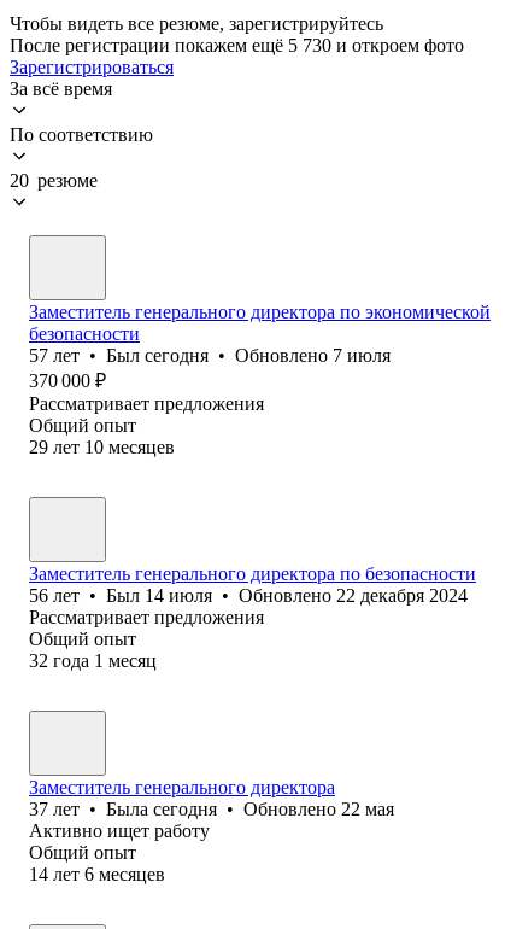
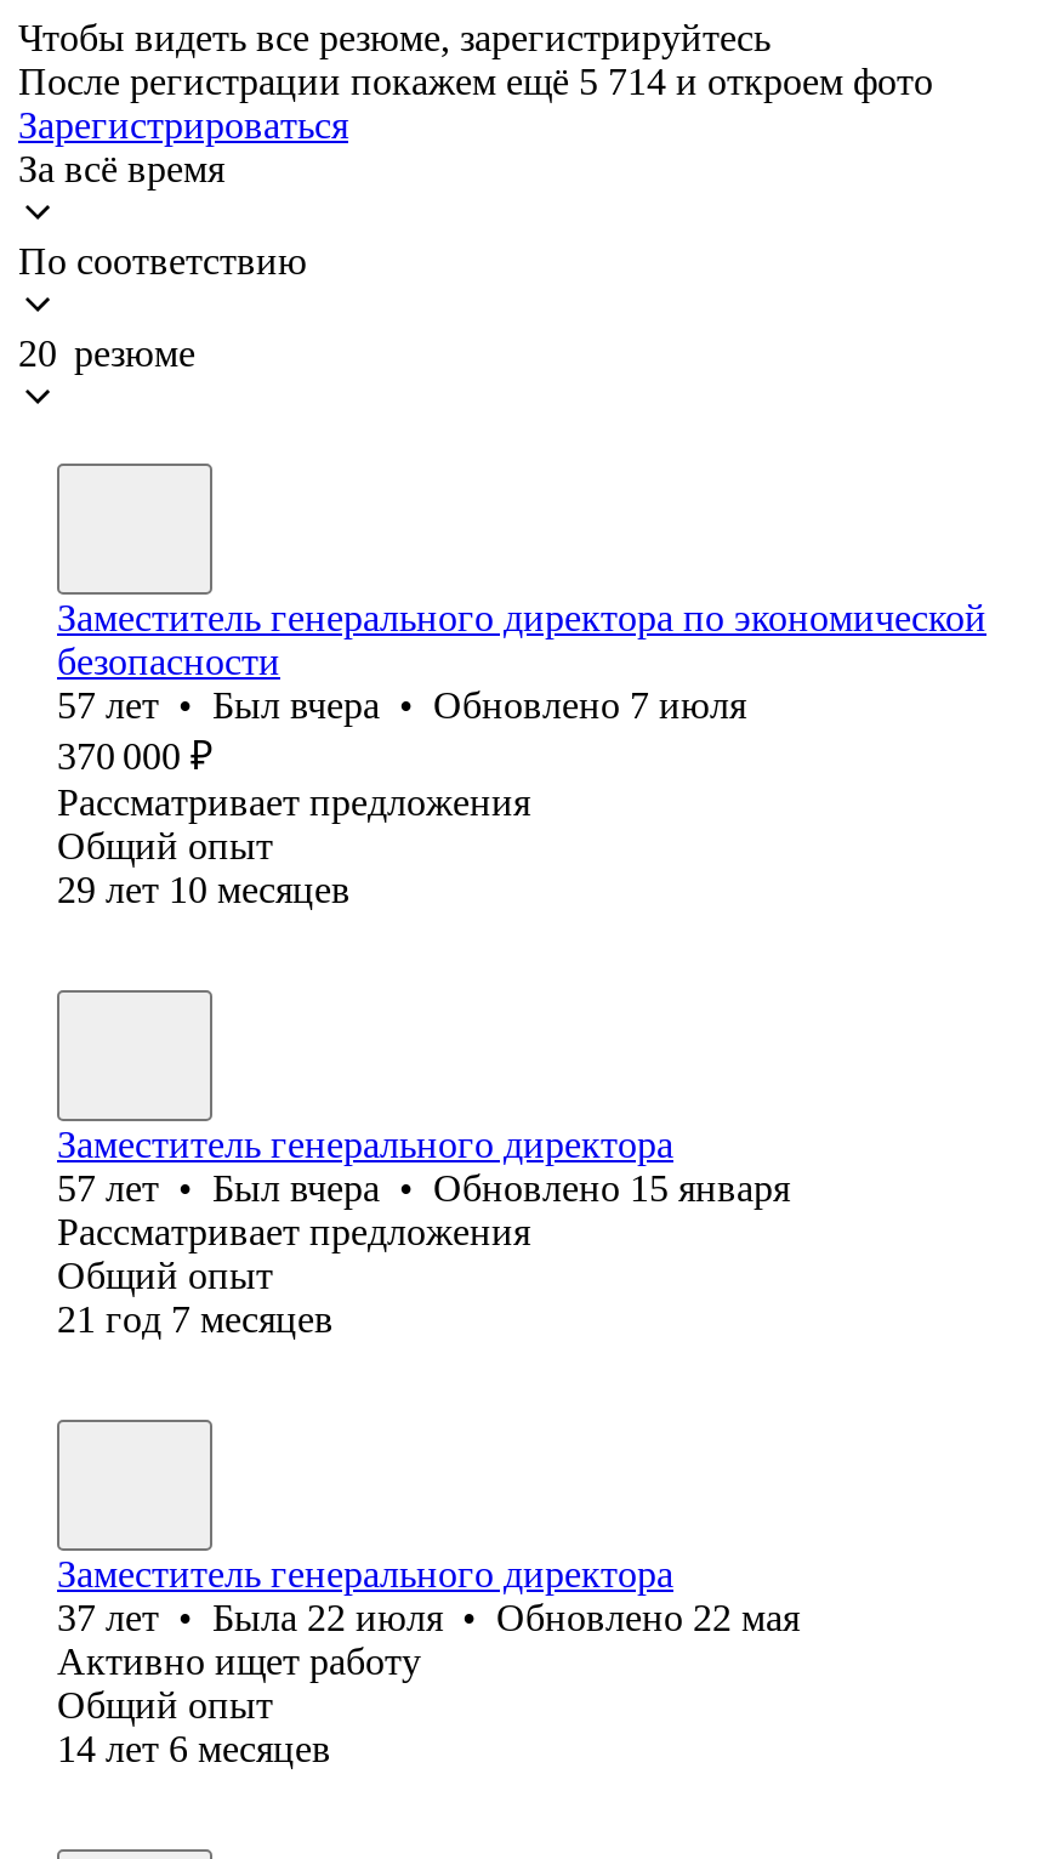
- После регистрации покажем ещё 5 730 и откроем фото
+ После регистрации покажем ещё 5 714 и откроем фото

- 57 лет • Был сегодня • Обновлено 7 июля
+ 57 лет • Был вчера • Обновлено 7 июля

- Заместитель генерального директора по безопасности
- 56 лет • Был 14 июля • Обновлено 22 декабря 2024
+ Заместитель генерального директора
+ 57 лет • Был вчера • Обновлено 15 января

- 32 года 1 месяц
+ 21 год 7 месяцев

- 37 лет • Была сегодня • Обновлено 22 мая
+ 37 лет • Была 22 июля • Обновлено 22 мая
